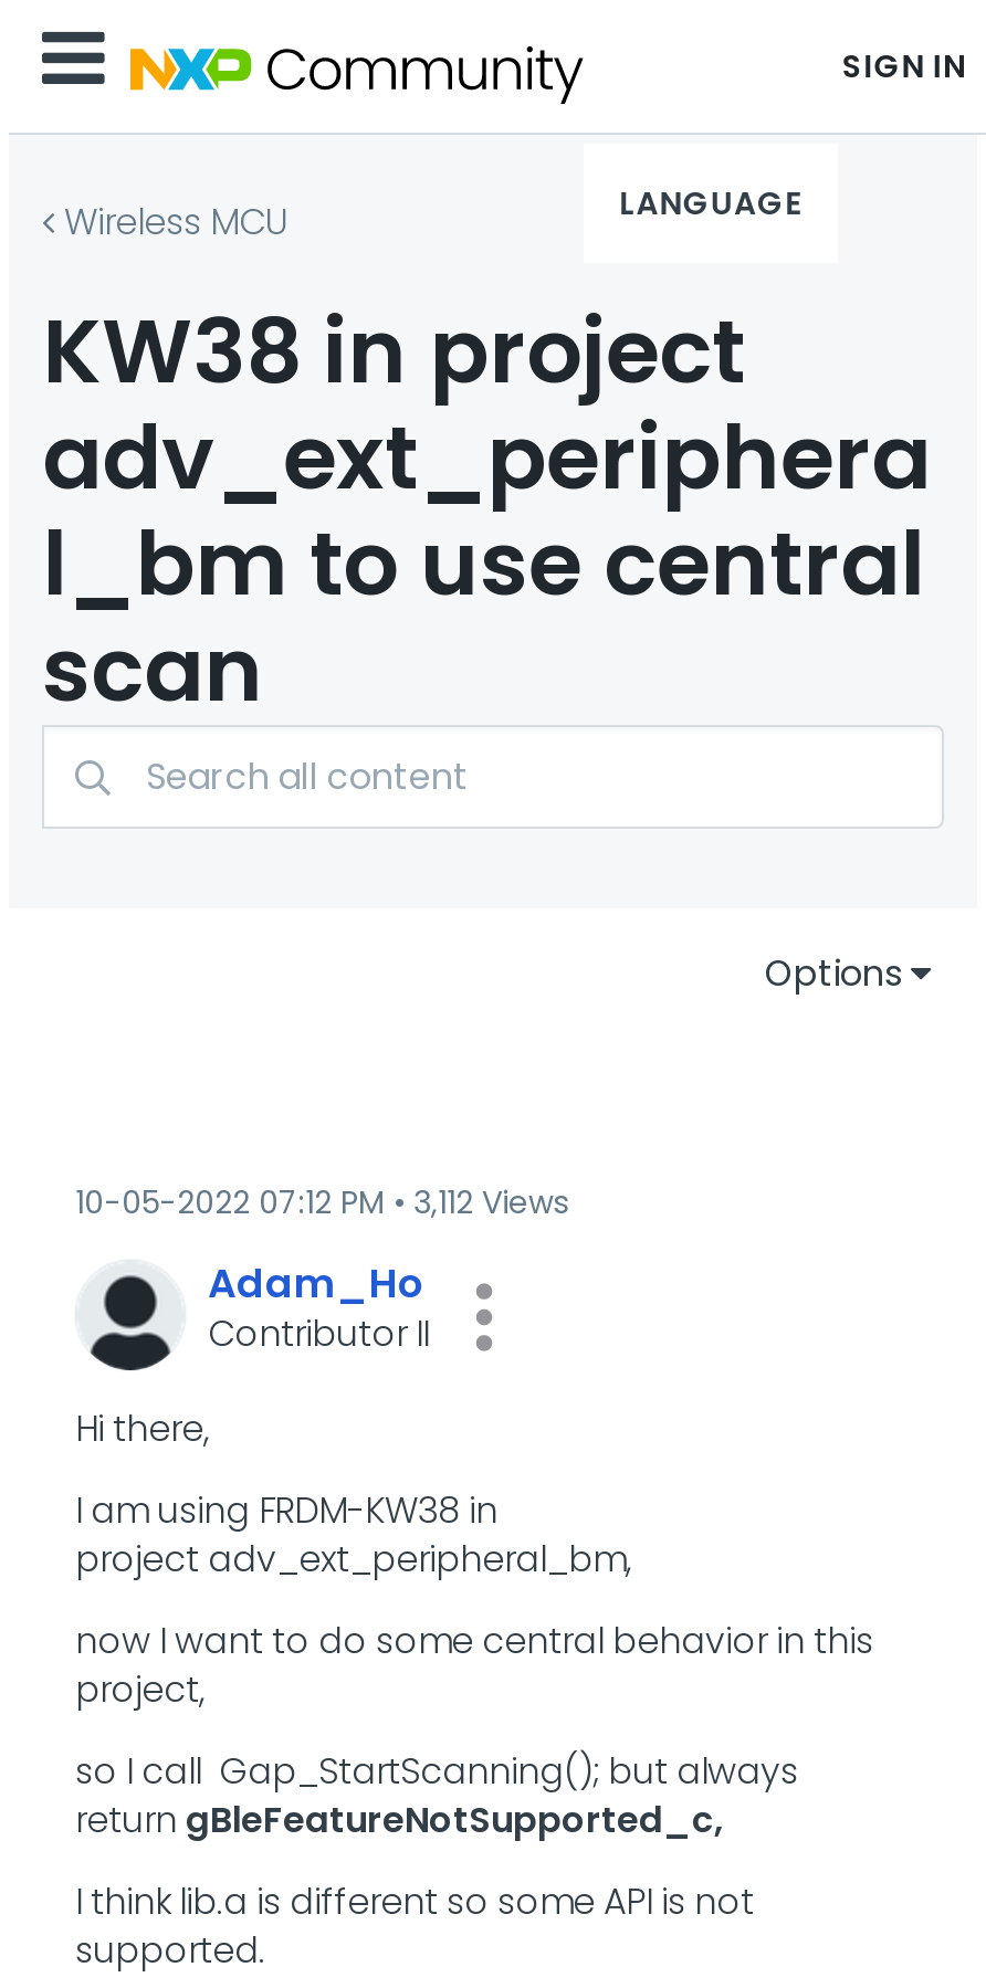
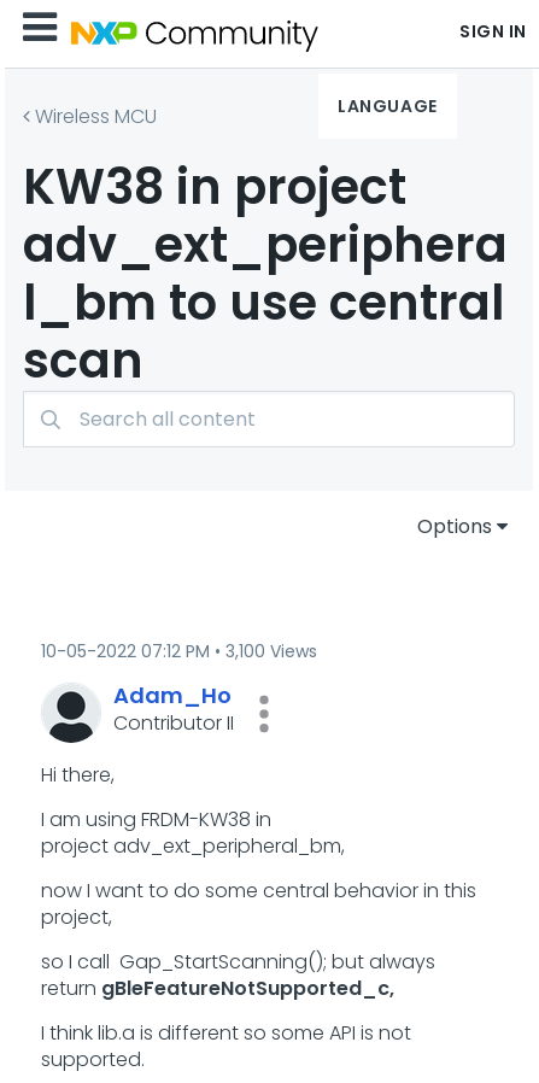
- 10-05-2022 07:12 PM 3,112 Views
+ 10-05-2022 07:12 PM 3,100 Views
